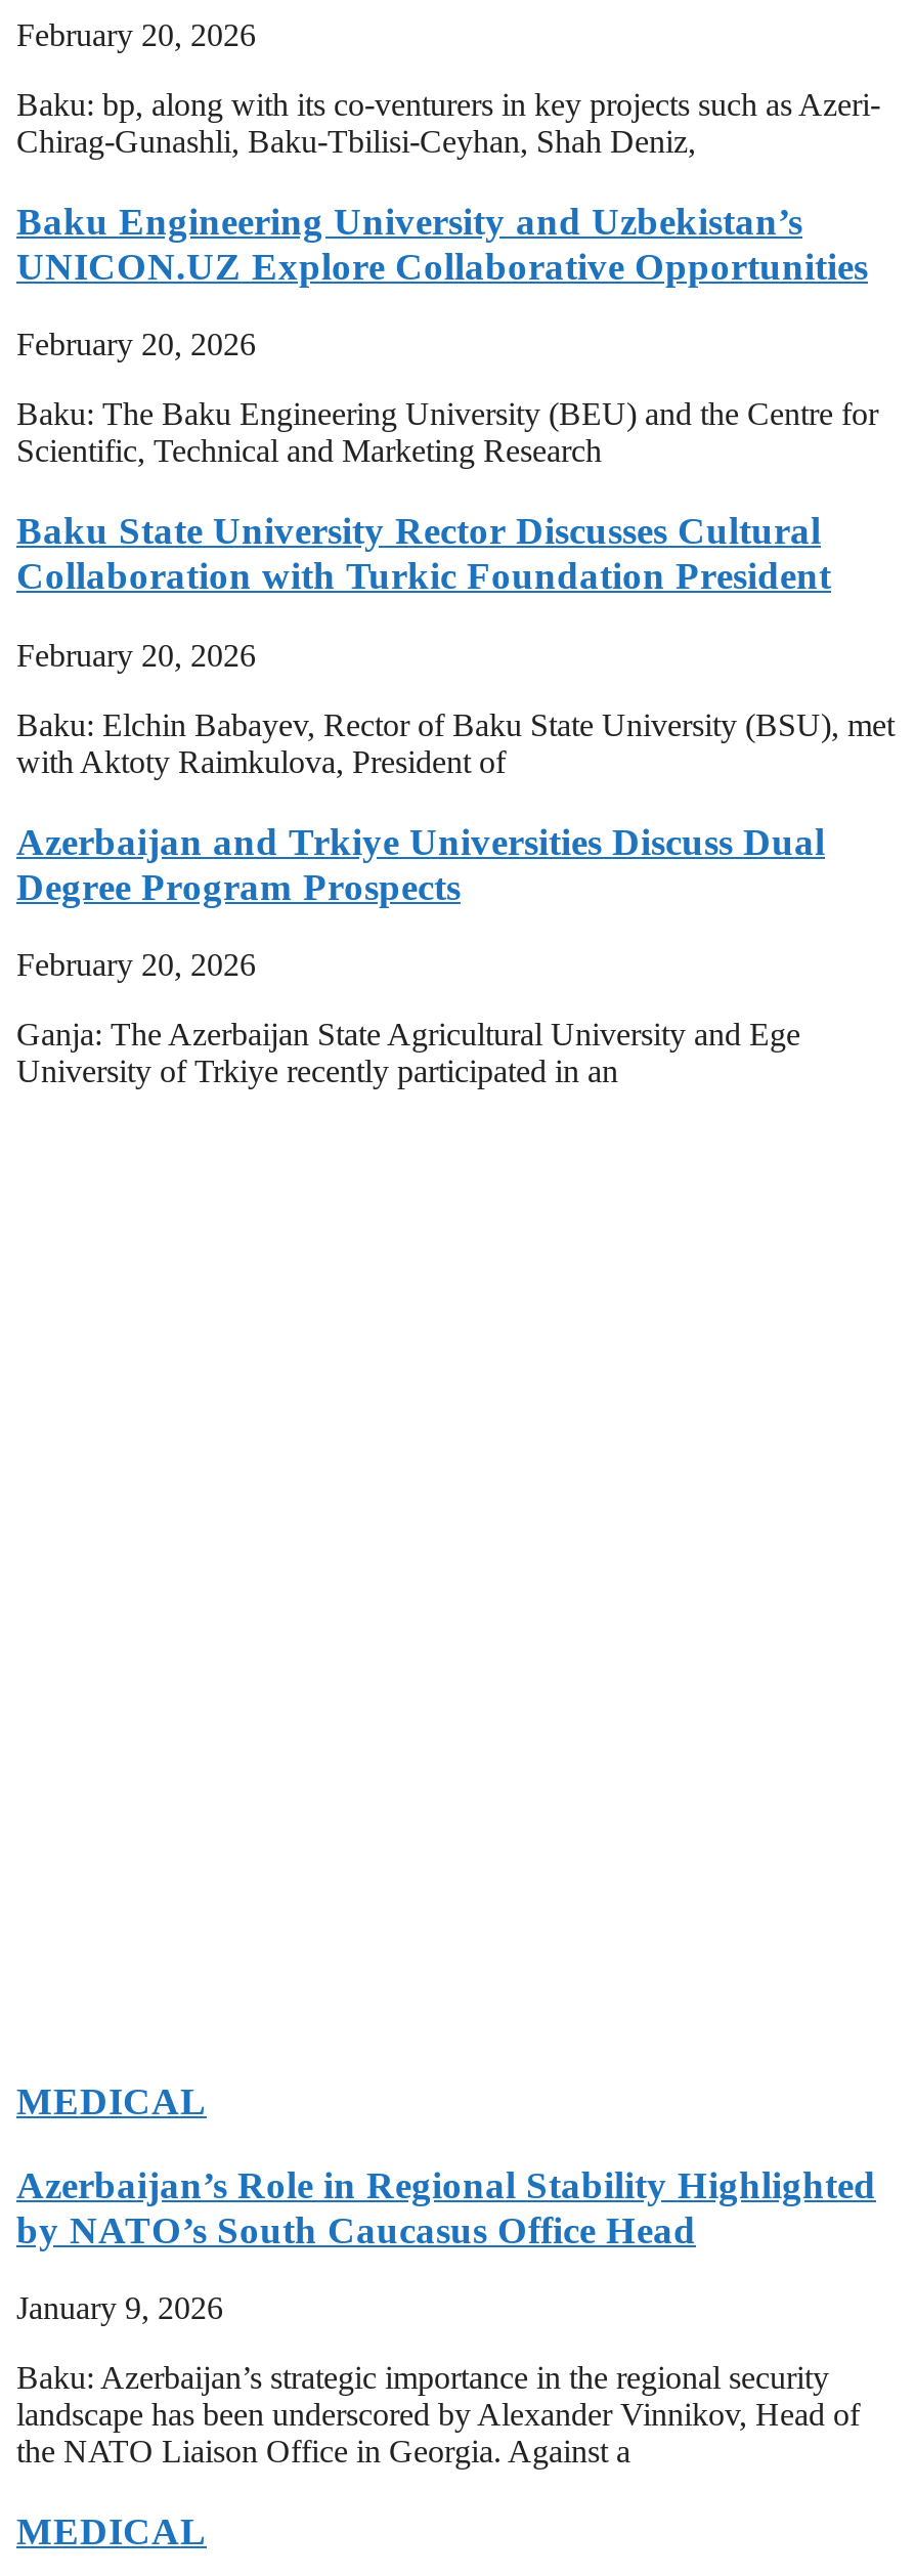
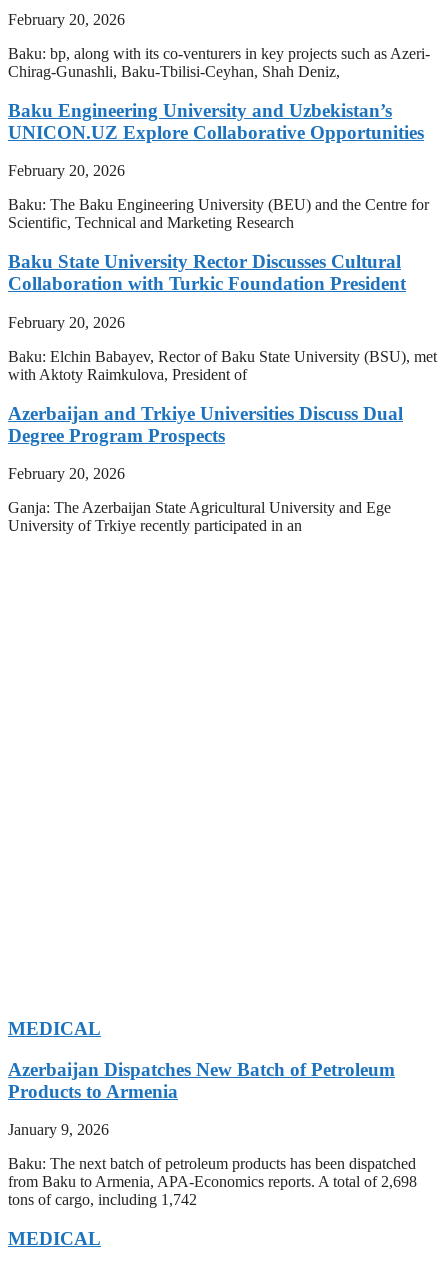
- Azerbaijan’s Role in Regional Stability Highlighted
- by NATO’s South Caucasus Office Head
+ Azerbaijan Dispatches New Batch of Petroleum
+ Products to Armenia

- Baku: Azerbaijan’s strategic importance in the regional security
- landscape has been underscored by Alexander Vinnikov, Head of
- the NATO Liaison Office in Georgia. Against a
+ Baku: The next batch of petroleum products has been dispatched
+ from Baku to Armenia, APA-Economics reports. A total of 2,698
+ tons of cargo, including 1,742
